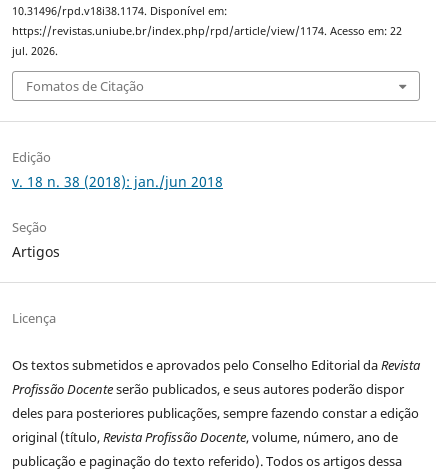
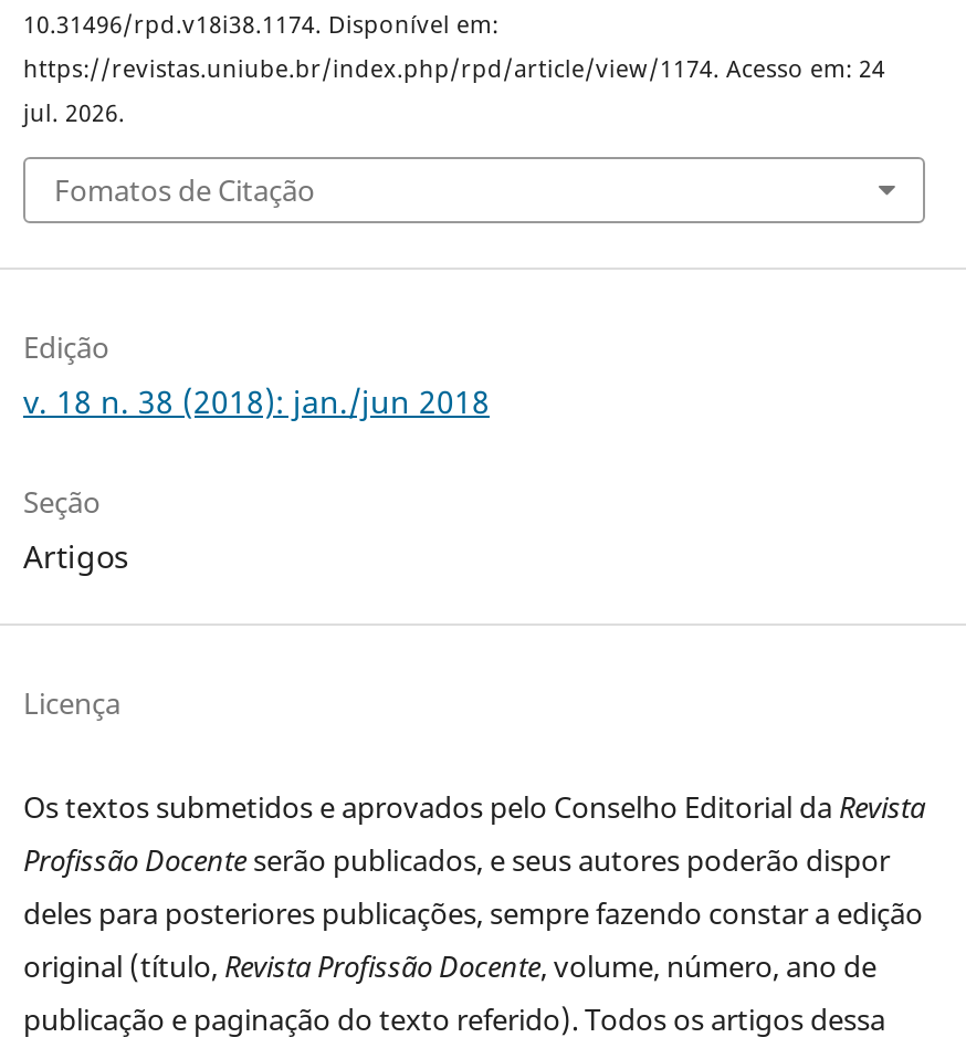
- https://revistas.uniube.br/index.php/rpd/article/view/1174. Acesso em: 22
+ https://revistas.uniube.br/index.php/rpd/article/view/1174. Acesso em: 24
